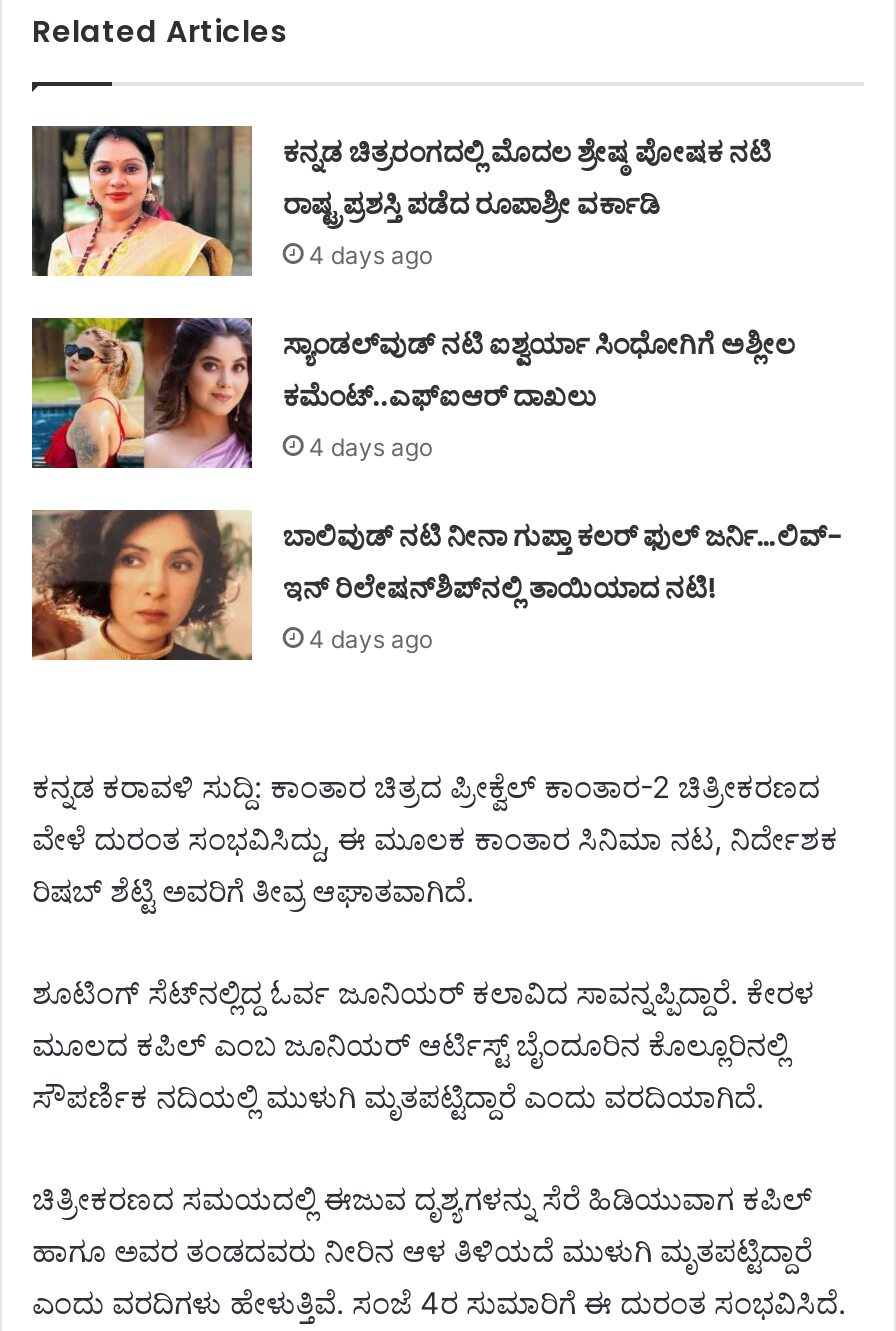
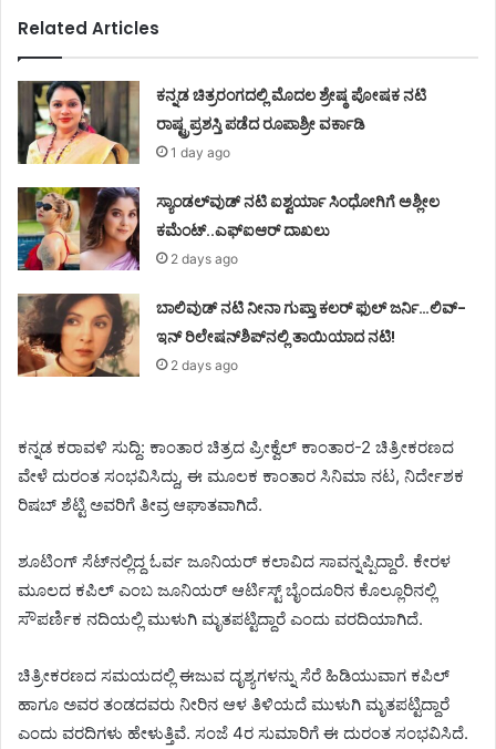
- 4 days ago
+ 1 day ago

- 4 days ago
+ 2 days ago

- 4 days ago
+ 2 days ago
